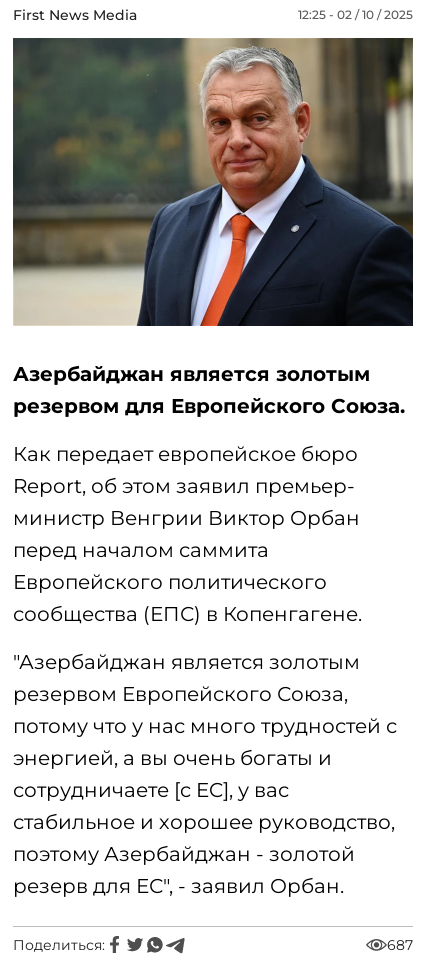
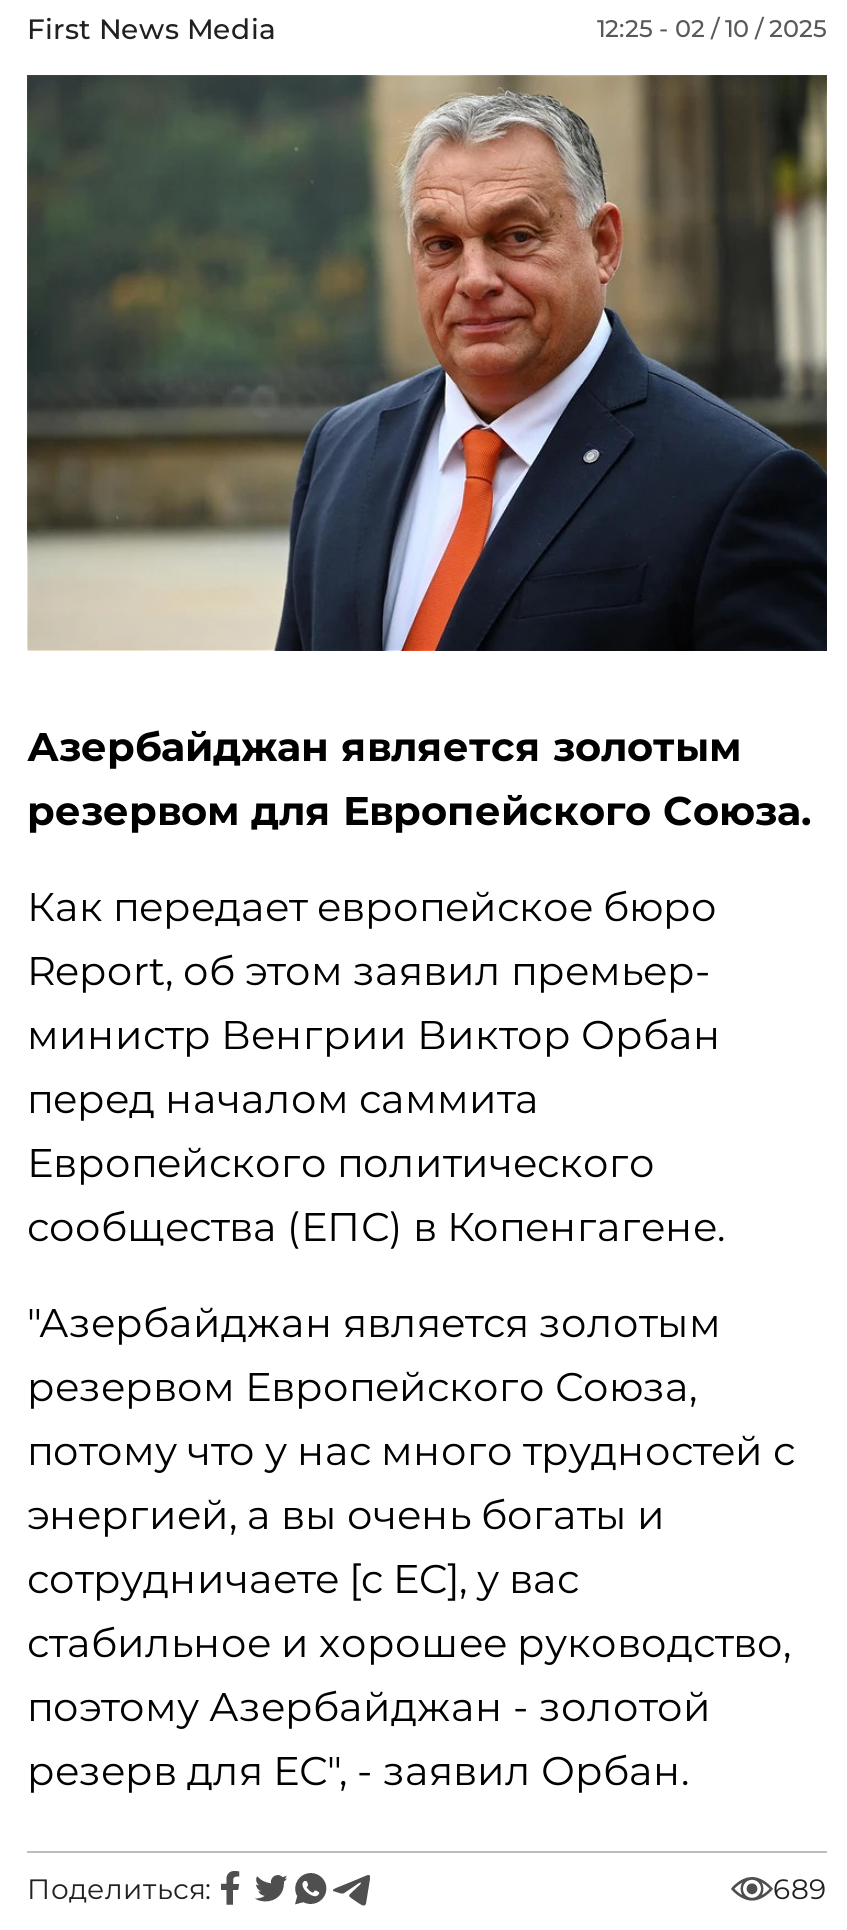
- 687
+ 689
